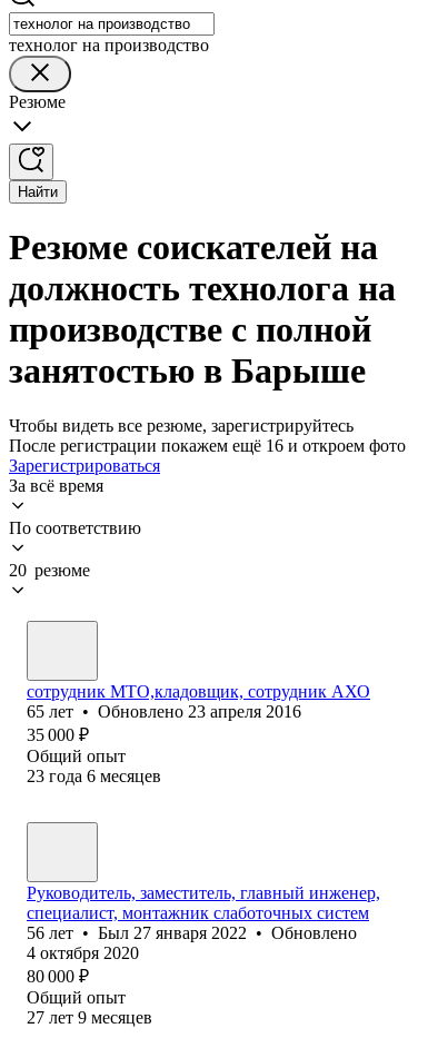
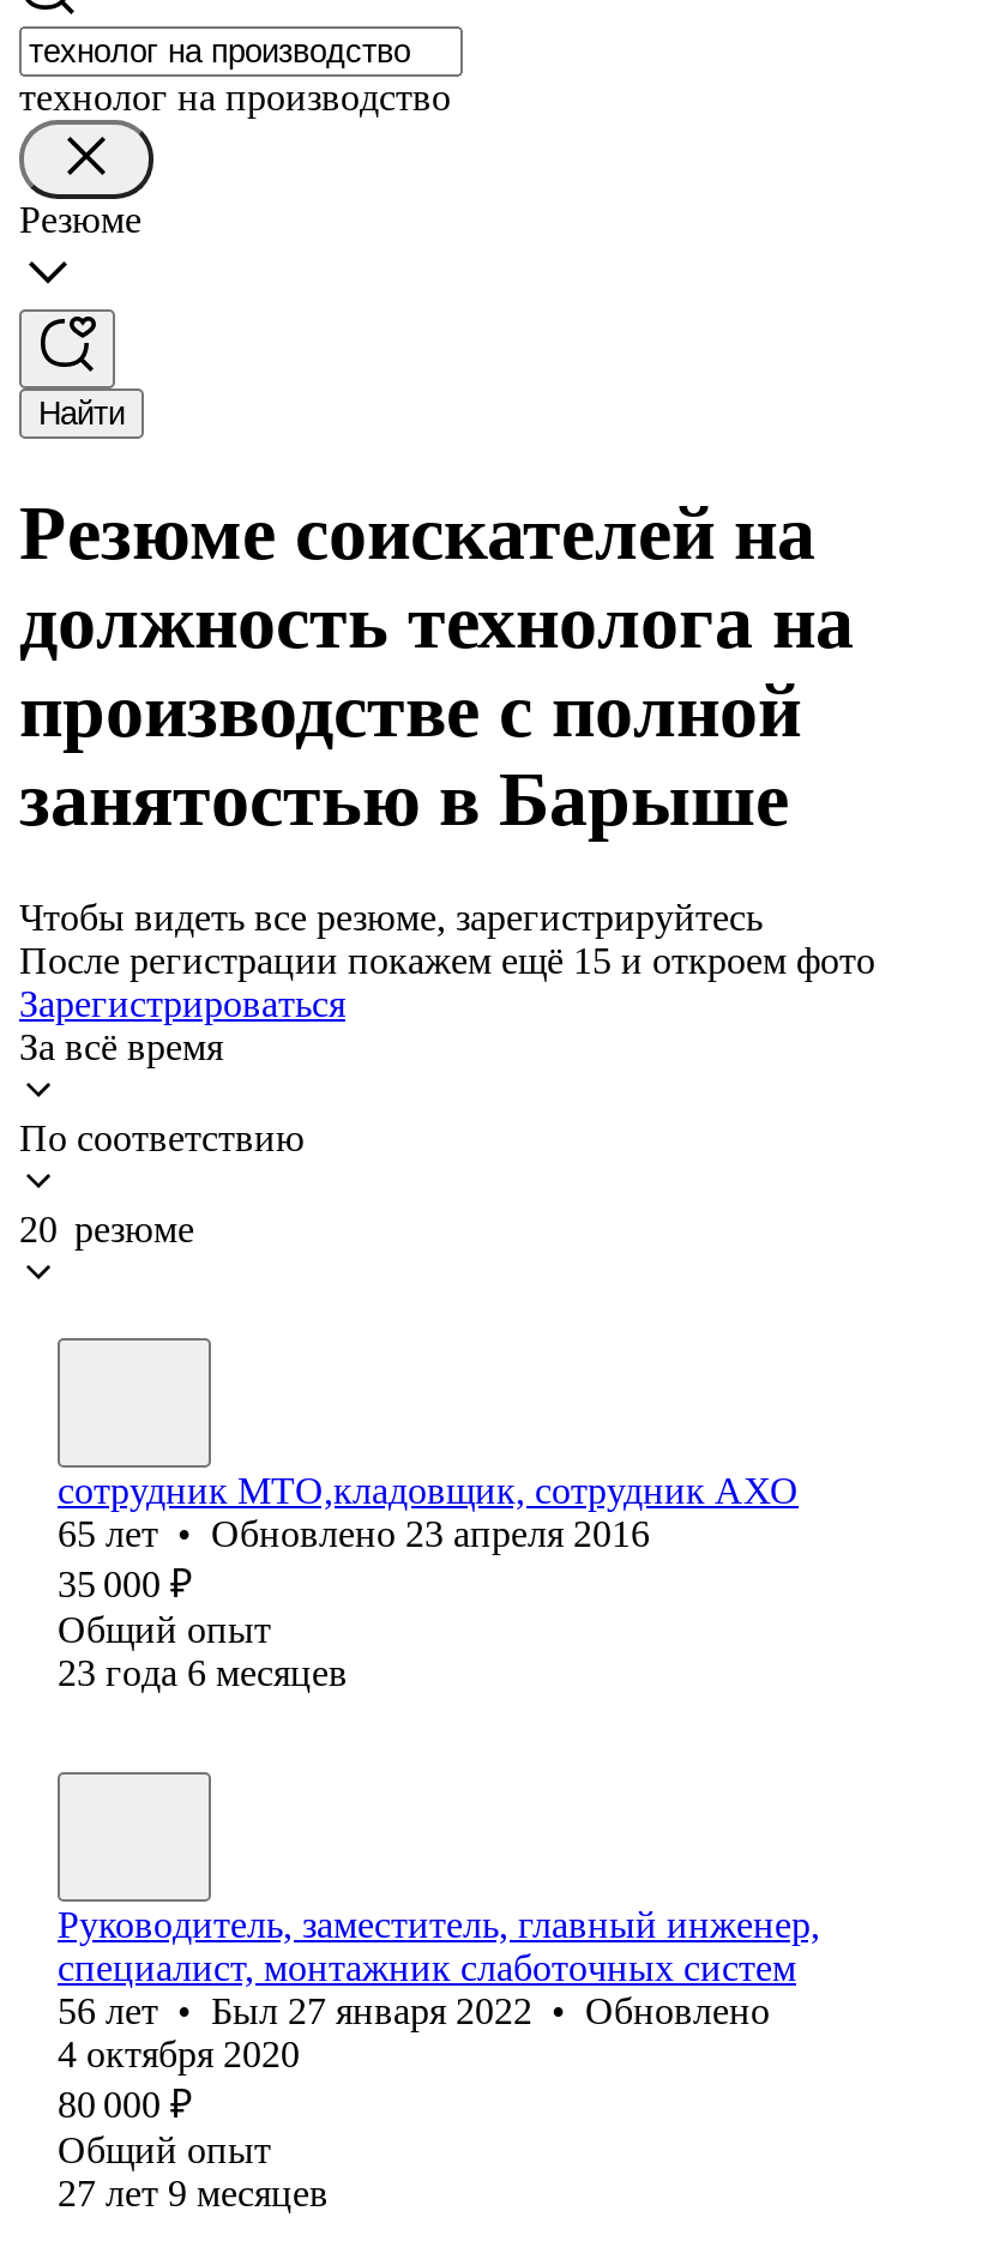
- После регистрации покажем ещё 16 и откроем фото
+ После регистрации покажем ещё 15 и откроем фото
